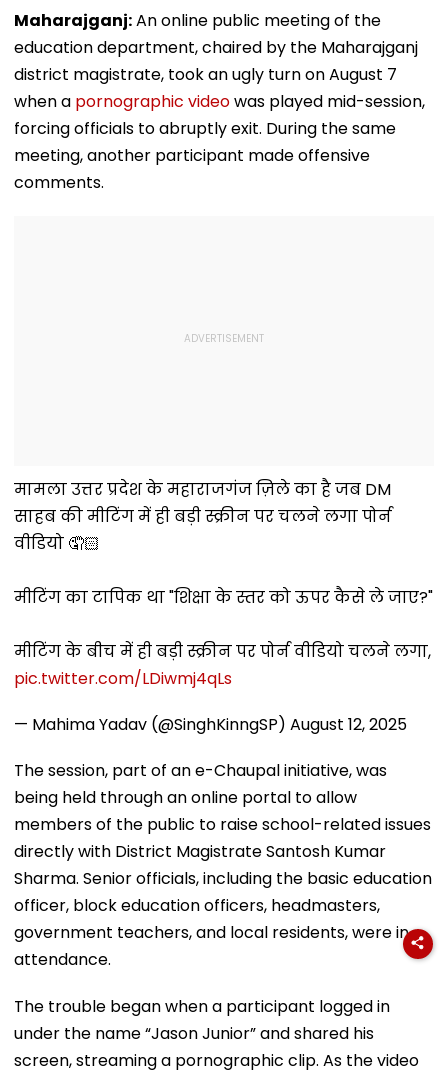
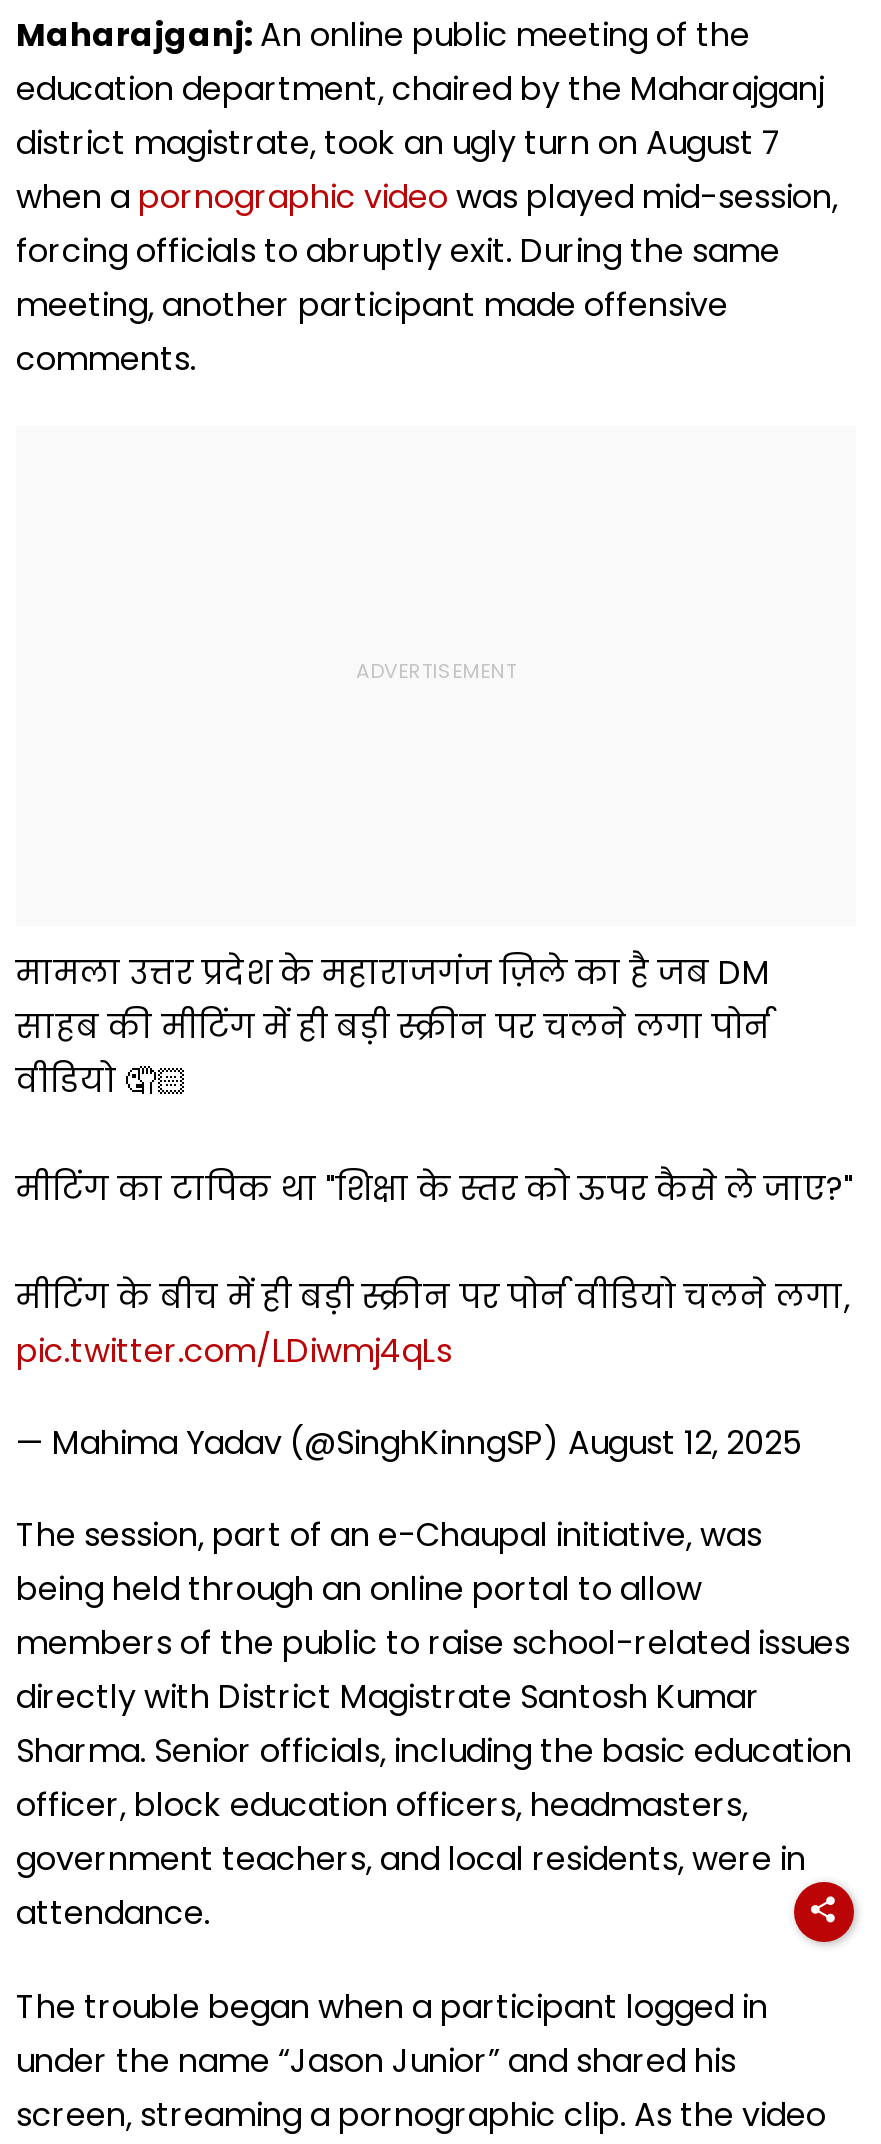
- [image]
+ [image]
